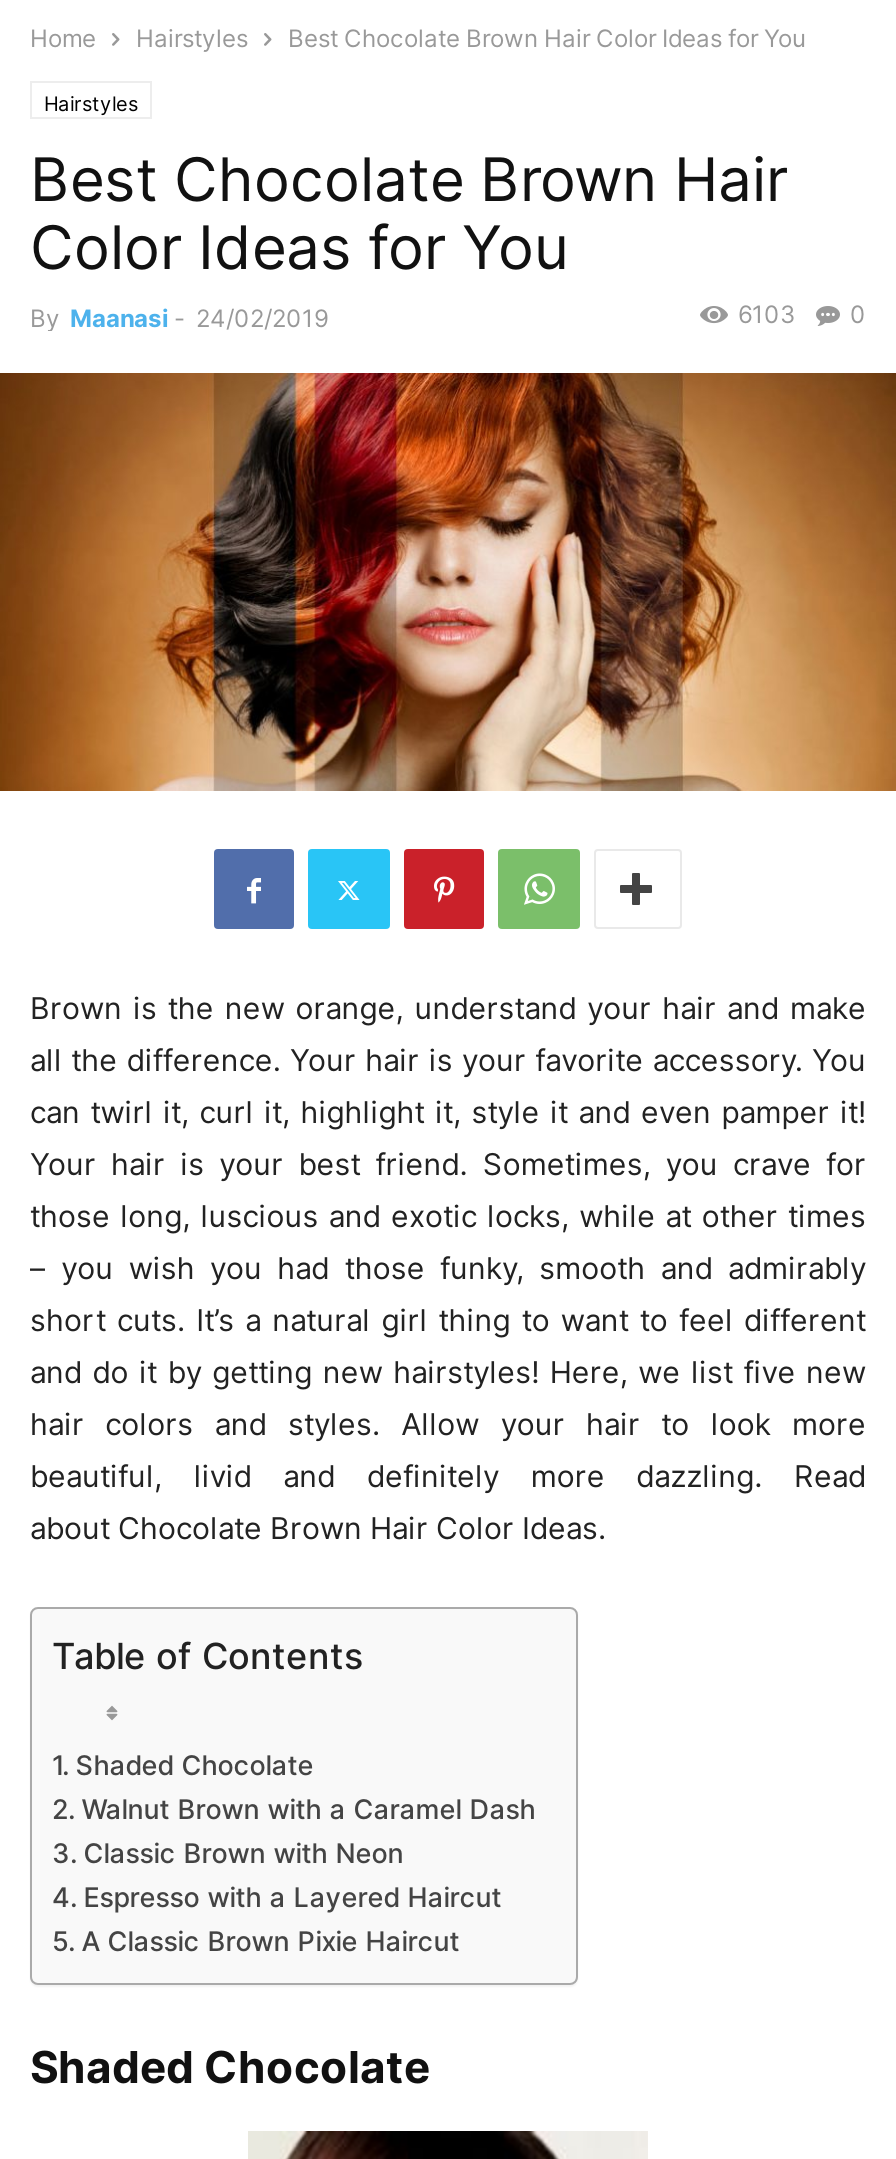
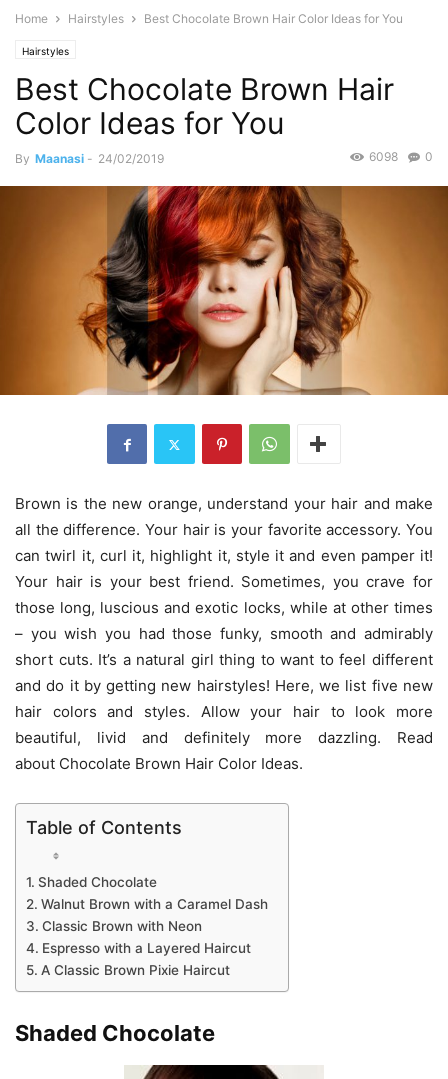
- 6103 0
+ 6098 0
